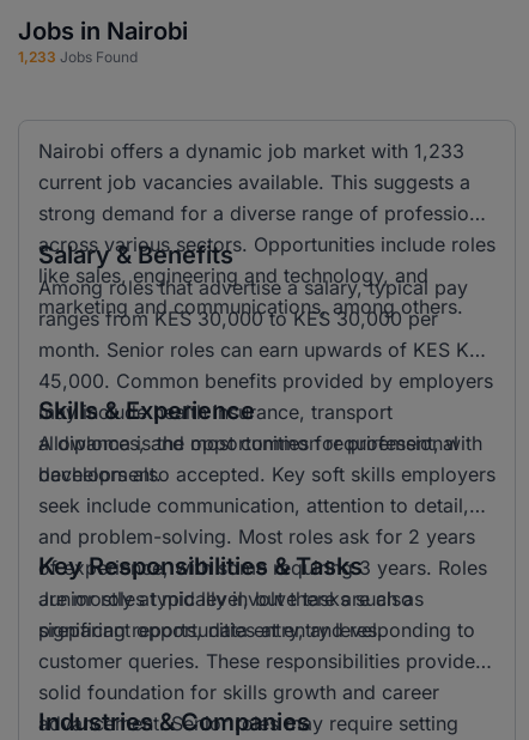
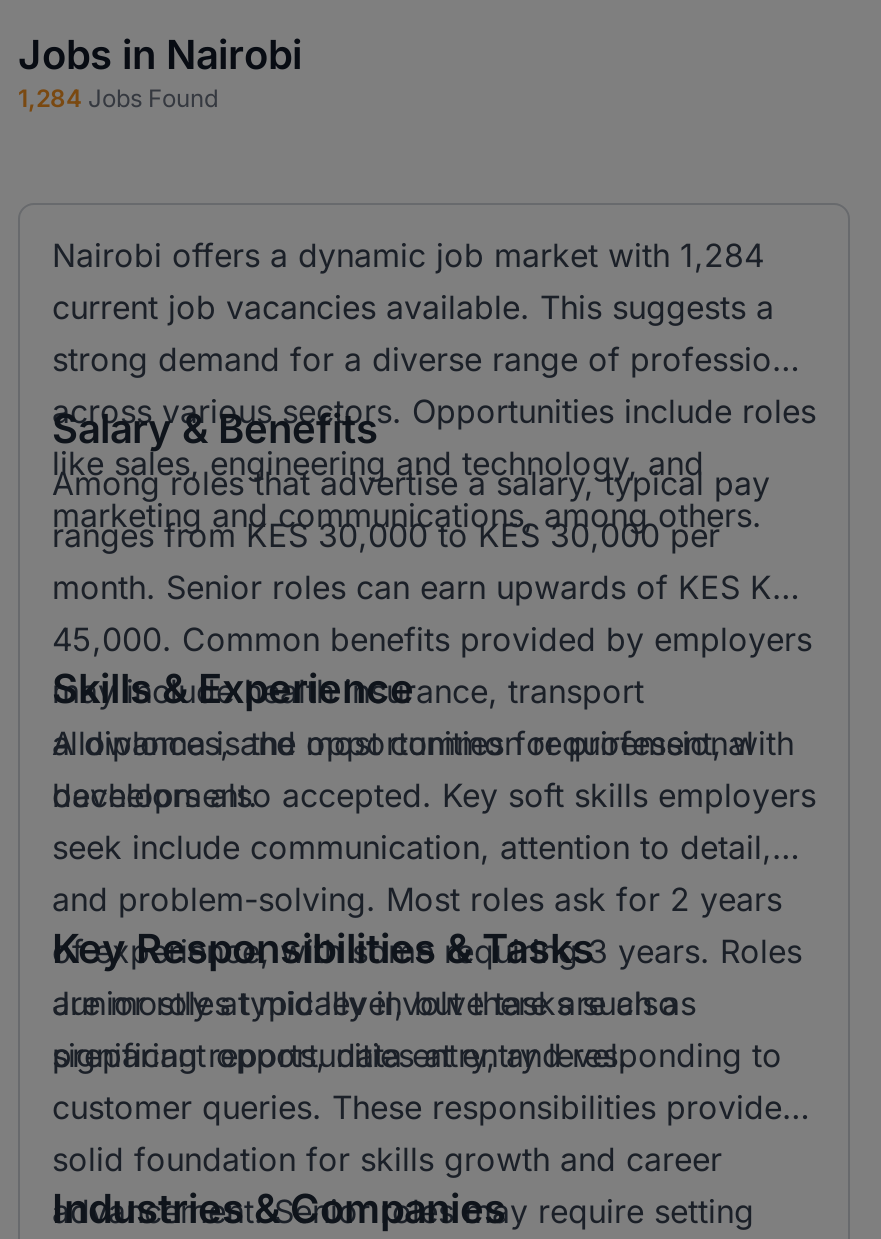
- 1,233 Jobs Found
+ 1,284 Jobs Found

- Nairobi offers a dynamic job market with 1,233
+ Nairobi offers a dynamic job market with 1,284
